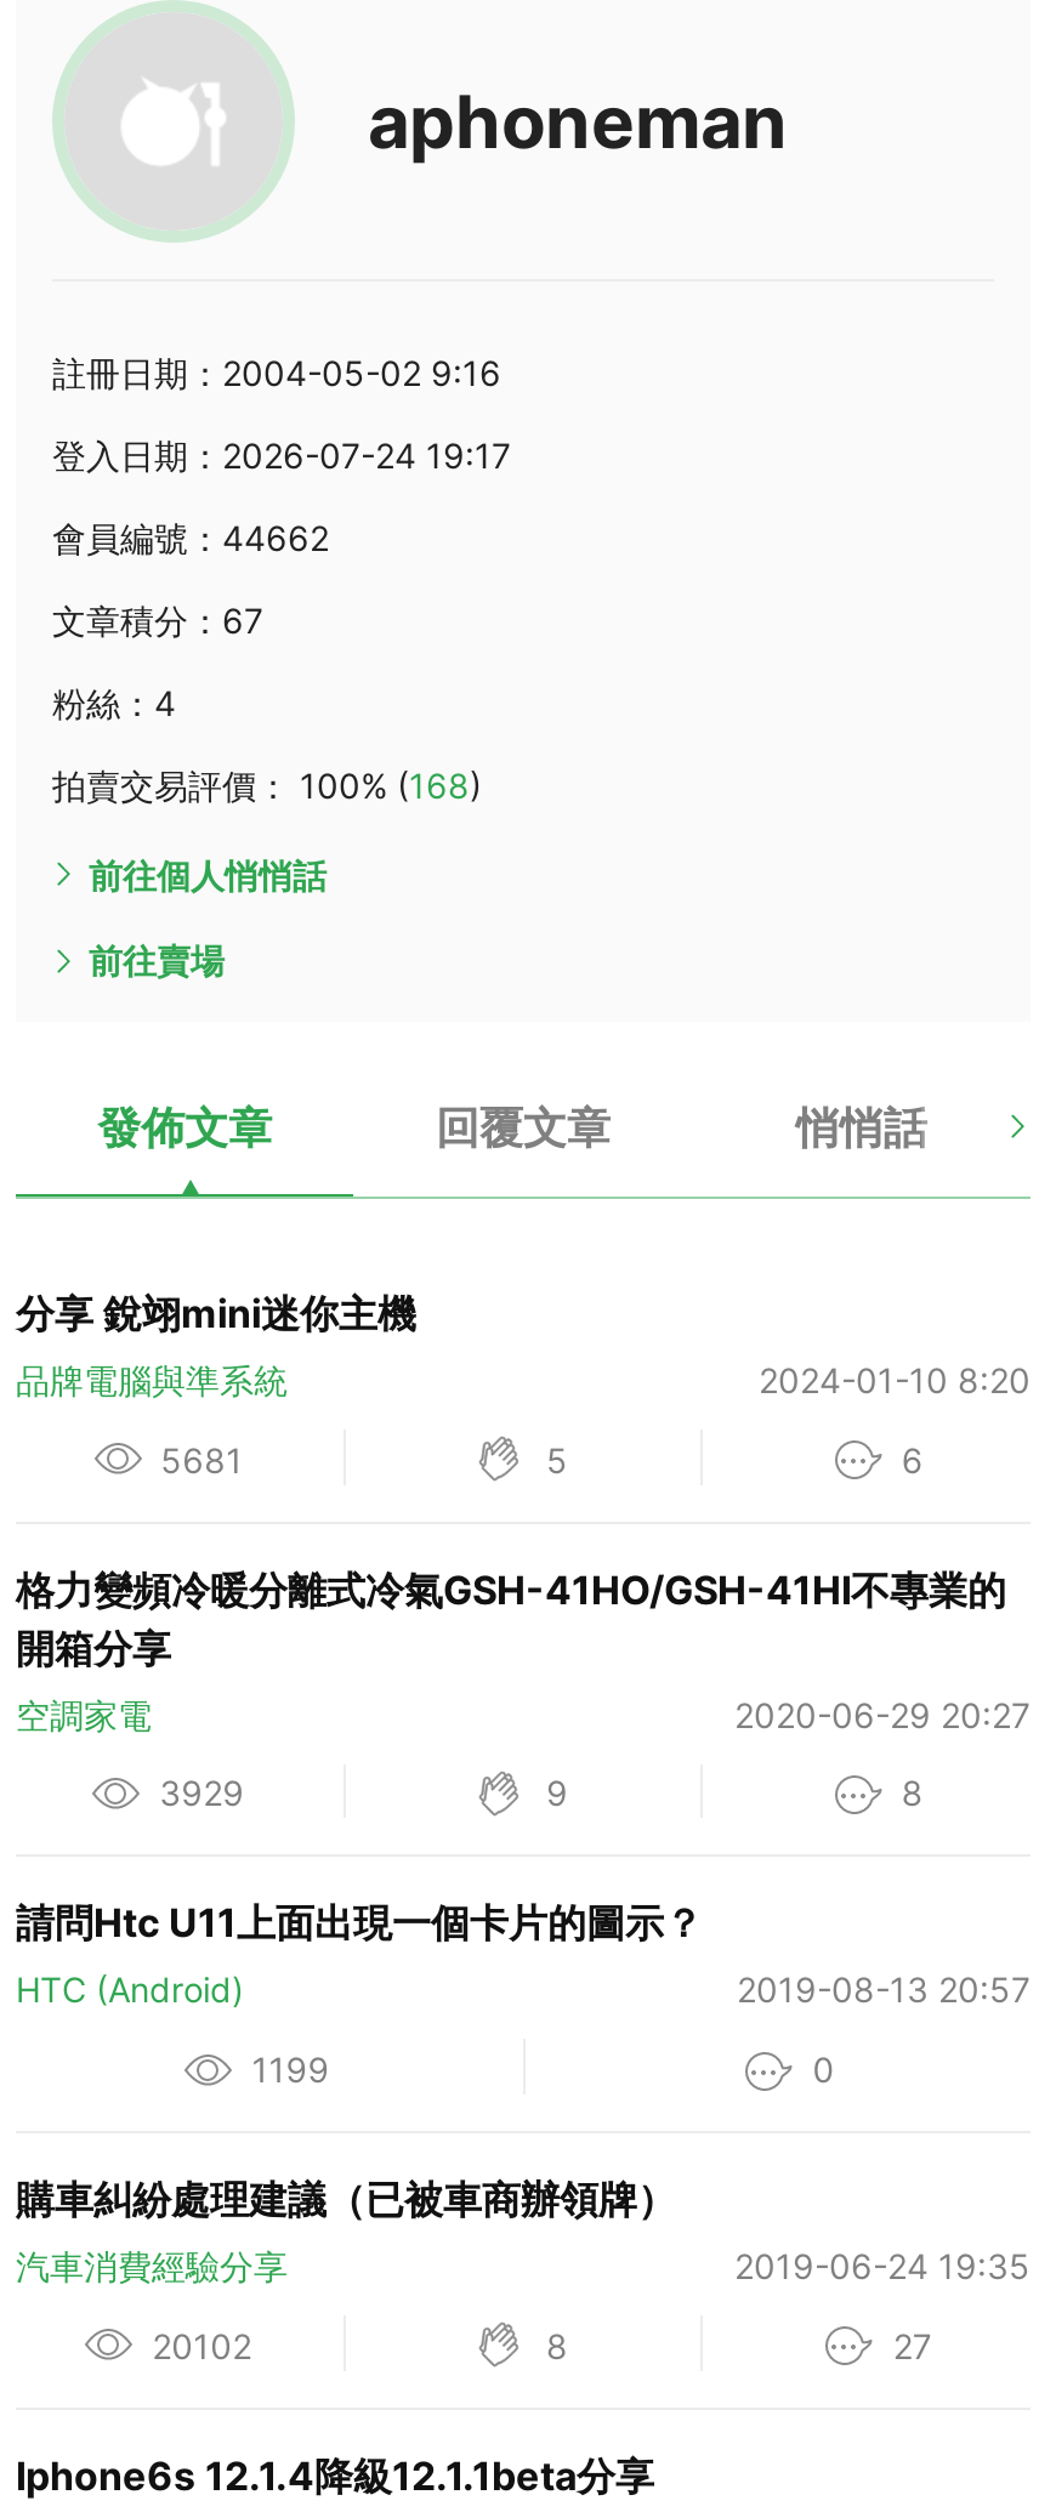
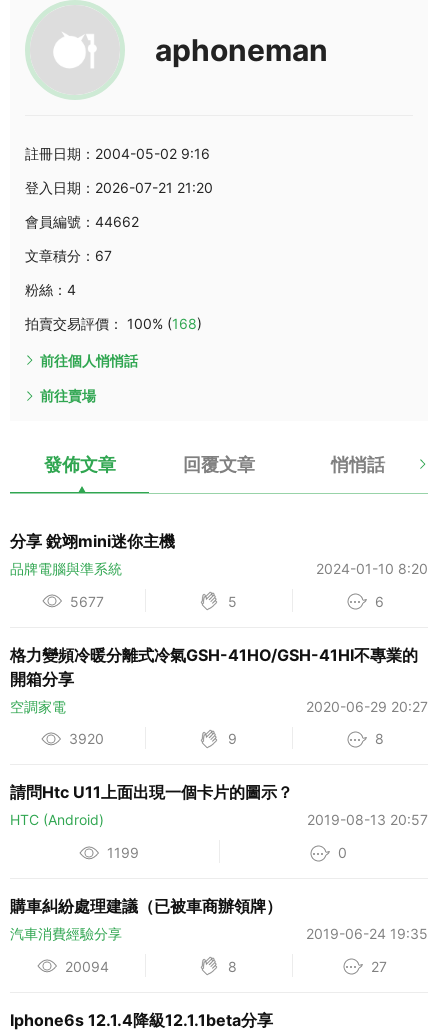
- 登入日期：2026-07-24 19:17
+ 登入日期：2026-07-21 21:20

- 5681
+ 5677

- 3929
+ 3920

- 20102
+ 20094
